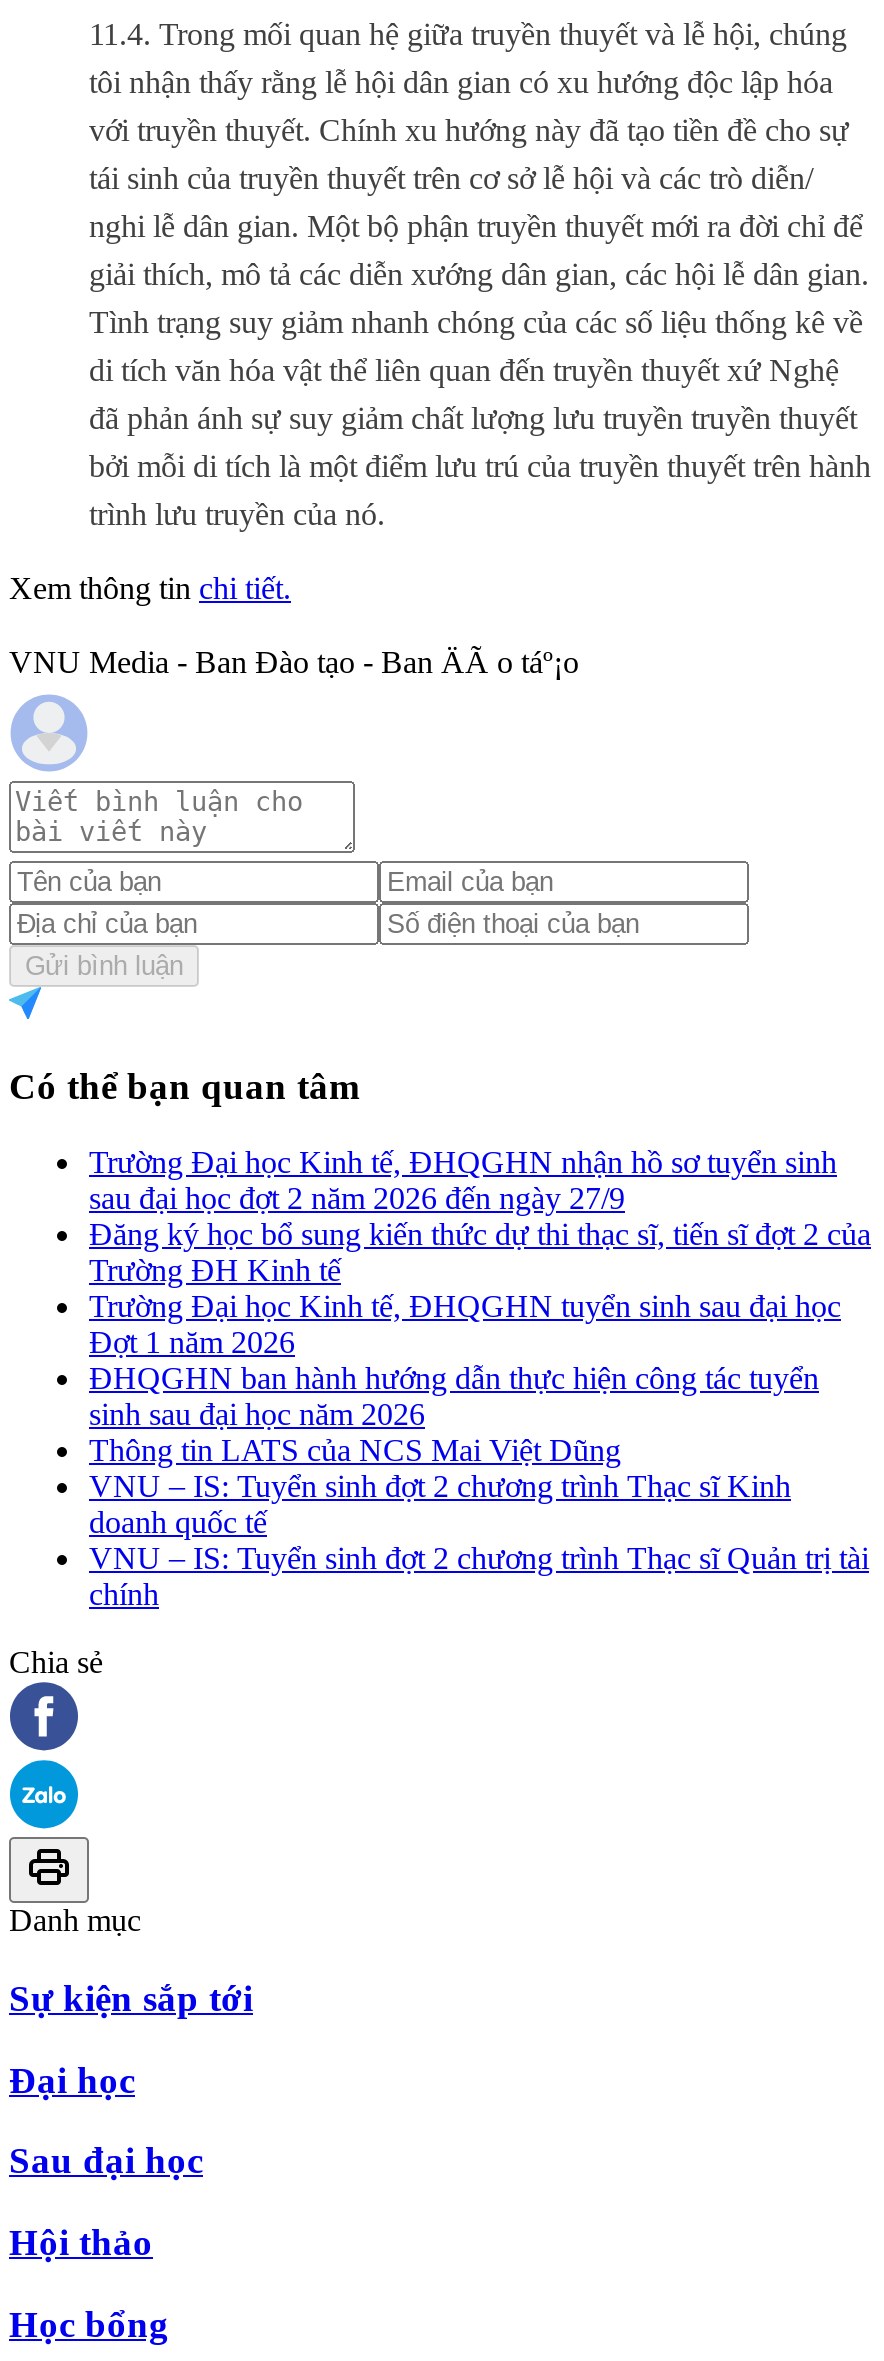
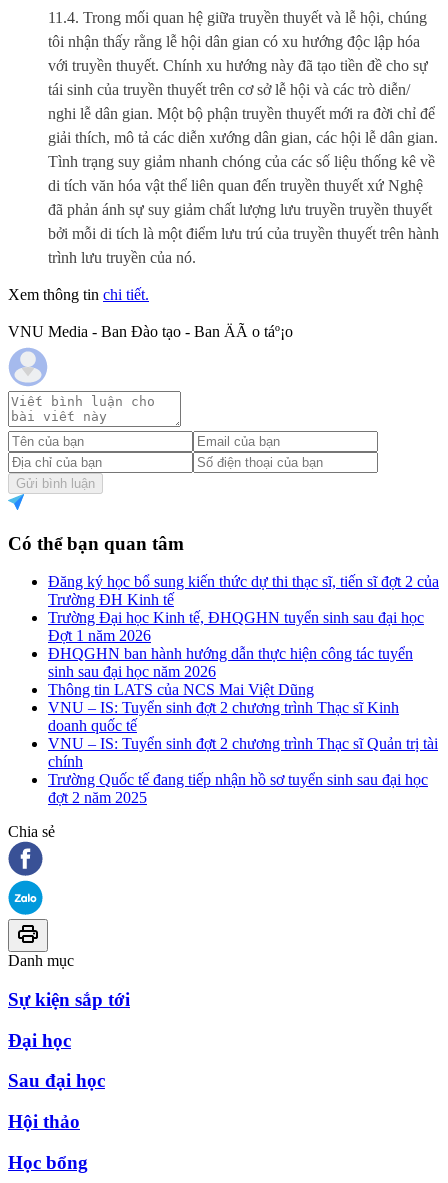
- Trường Đại học Kinh tế, ĐHQGHN nhận hồ sơ tuyển sinh
- sau đại học đợt 2 năm 2026 đến ngày 27/9

moved up: Đăng ký học bổ sung kiến thức dự thi thạc sĩ, tiến sĩ đợt 2 của | Trường ĐH Kinh tế | Trường Đại học Kinh tế, ĐHQGHN tuyển sinh sau đại học | ... | VNU – IS: Tuyển sinh đợt 2 chương trình Thạc sĩ Quản trị tài | chính

+ Trường Quốc tế đang tiếp nhận hồ sơ tuyển sinh sau đại học
+ đợt 2 năm 2025
